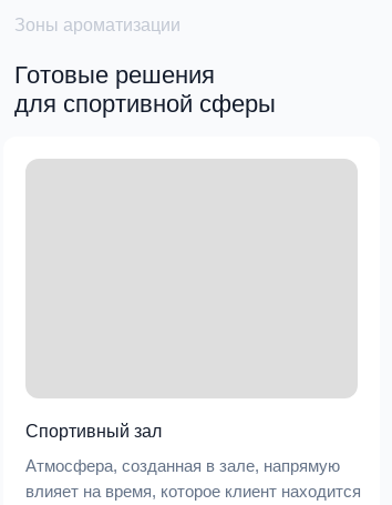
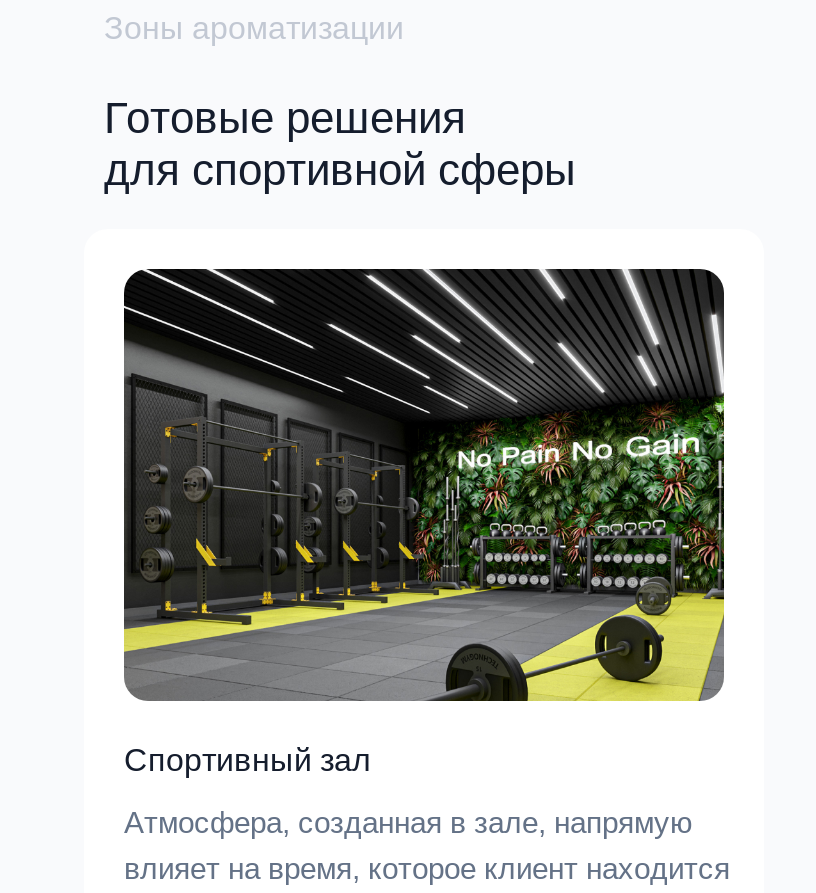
+ [image]
